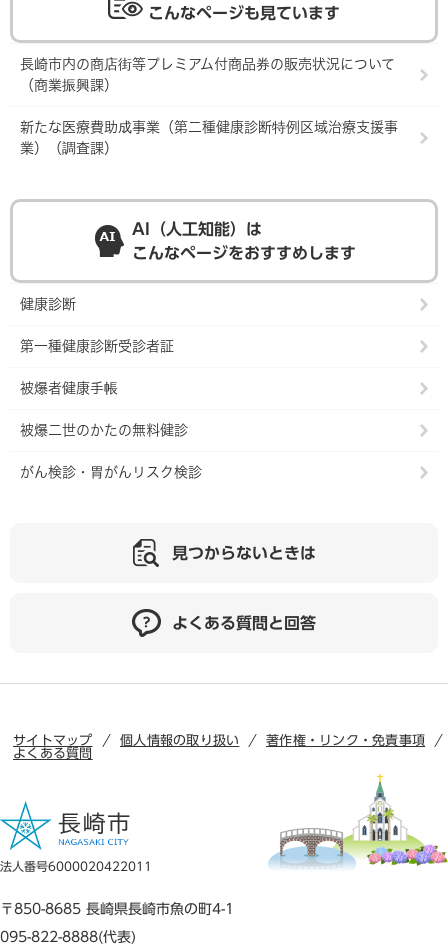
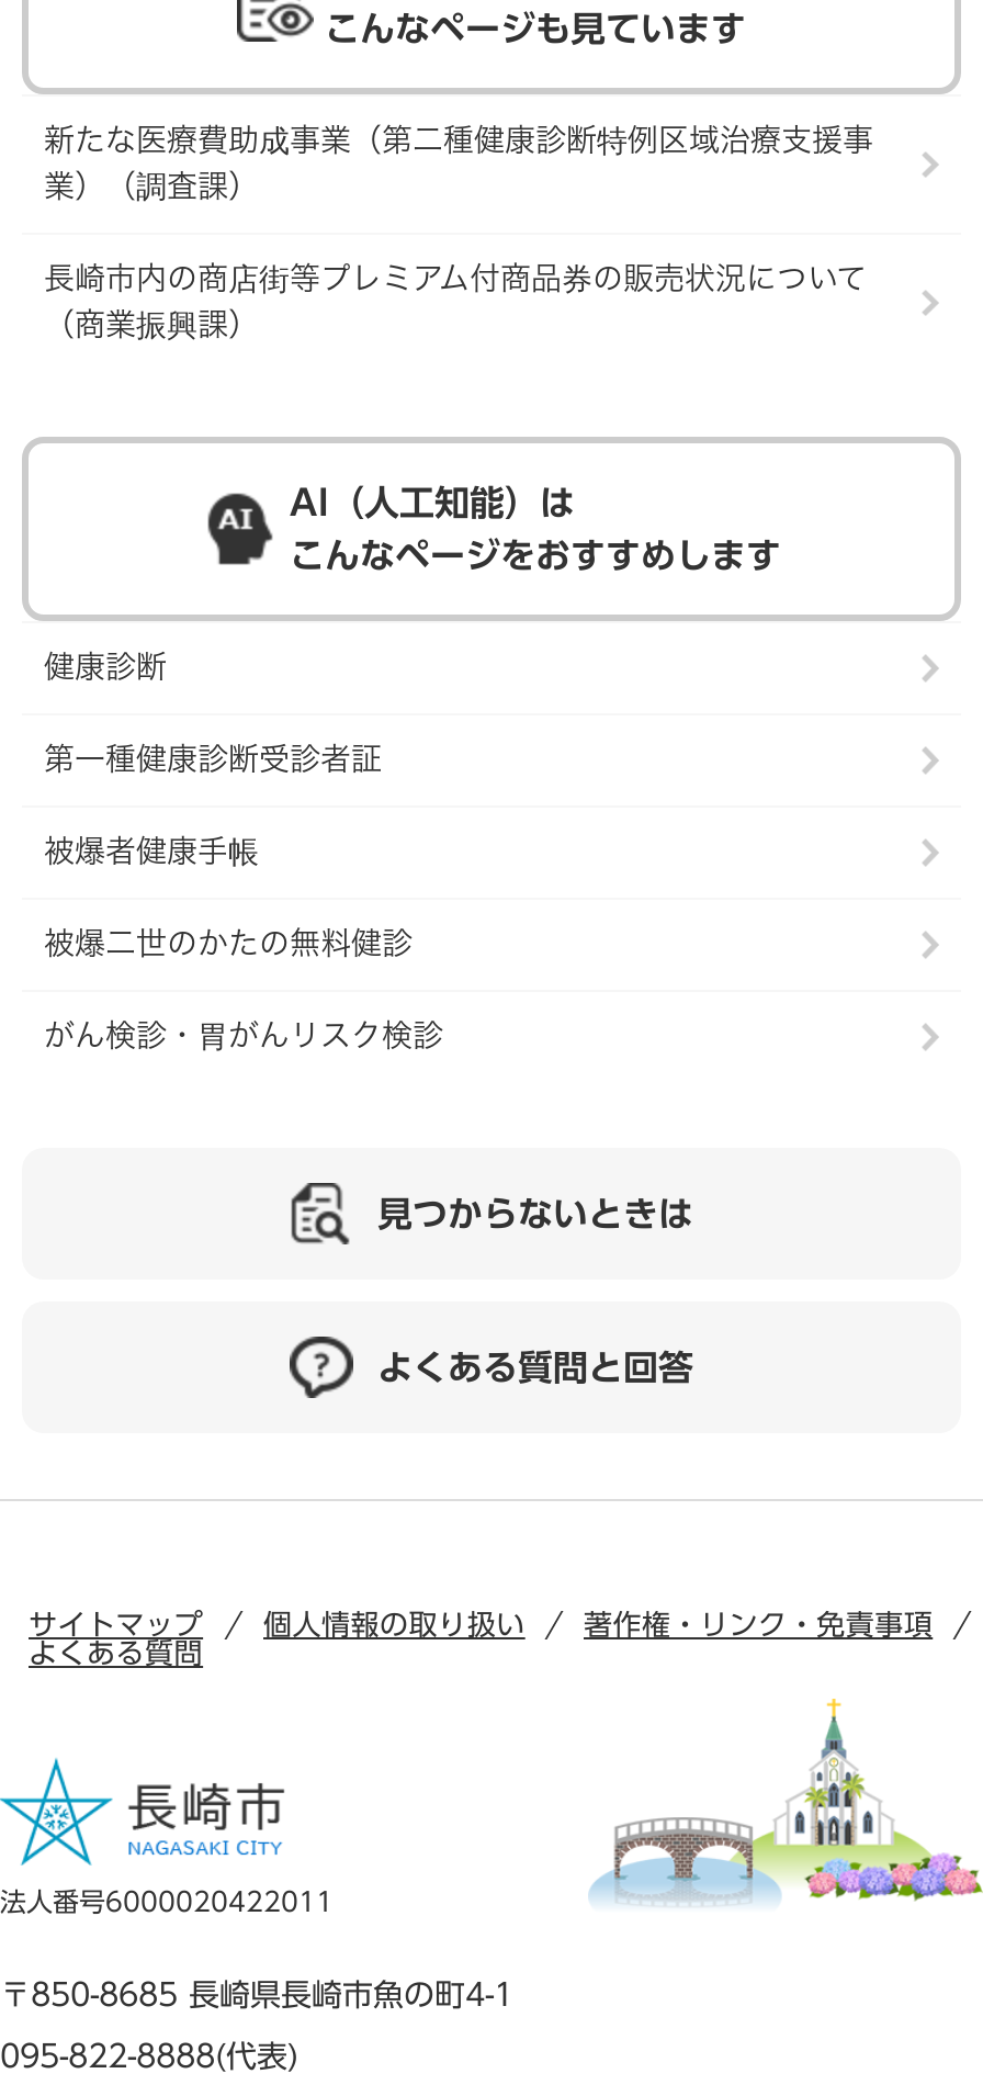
moved down: 長崎市内の商店街等プレミアム付商品券の販売状況について | （商業振興課）

moved up: 新たな医療費助成事業（第二種健康診断特例区域治療支援事 | 業）（調査課）
